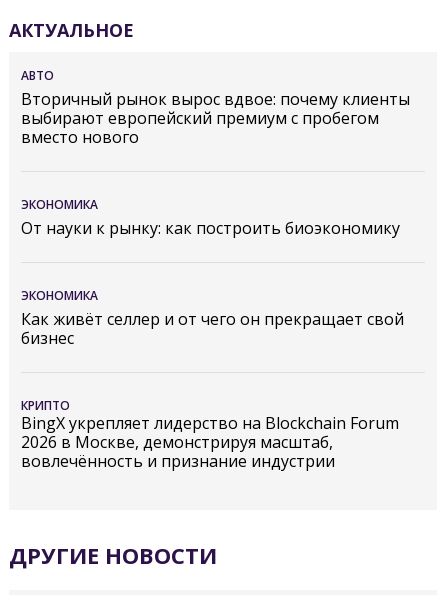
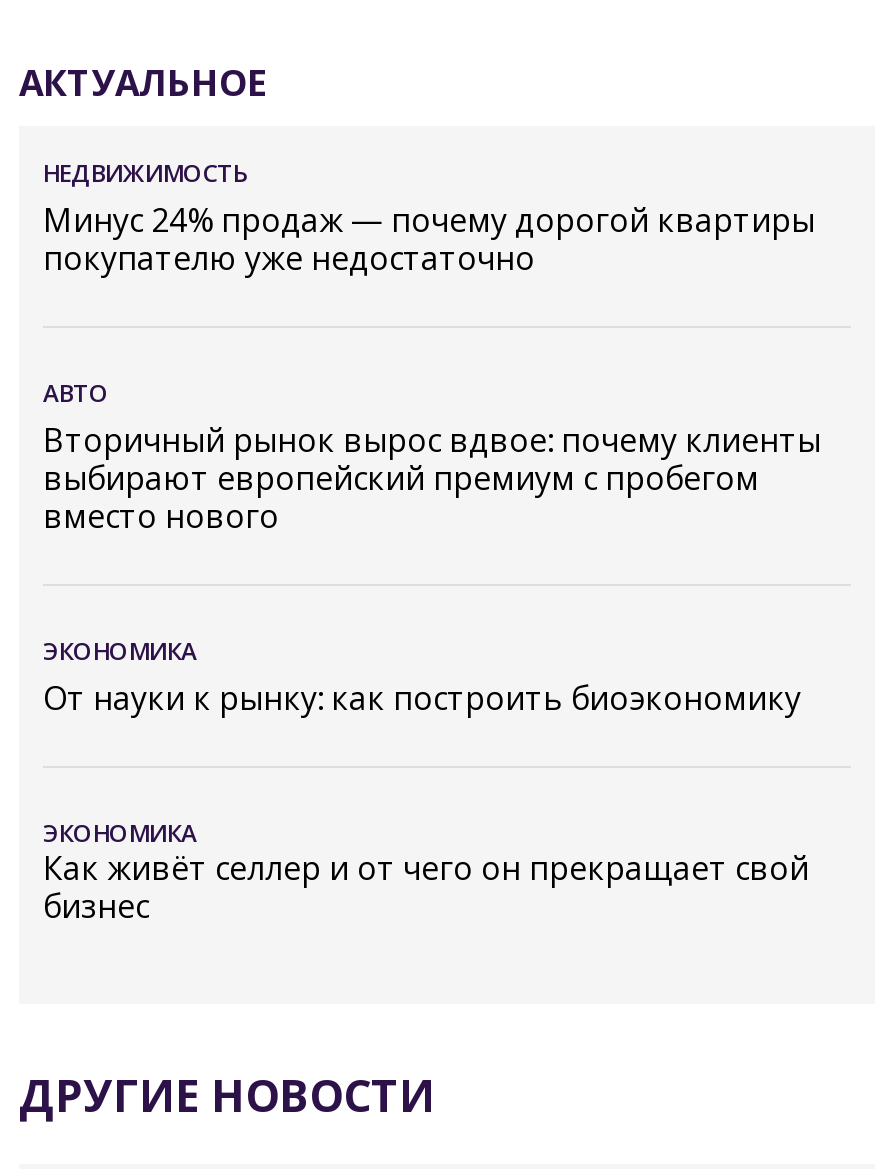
+ НЕДВИЖИМОСТЬ
+ Минус 24% продаж — почему дорогой квартиры
+ покупателю уже недостаточно

moved down: АВТО | Вторичный рынок вырос вдвое: почему клиенты | выбирают европейский премиум с пробегом | вместо нового | ЭКОНОМИКА | От науки к рынку: как построить биоэкономику | ЭКОНОМИКА

moved down: Как живёт селлер и от чего он прекращает свой | бизнес

- КРИПТО
- BingX укрепляет лидерство на Blockchain Forum
- 2026 в Москве, демонстрируя масштаб,
- вовлечённость и признание индустрии
